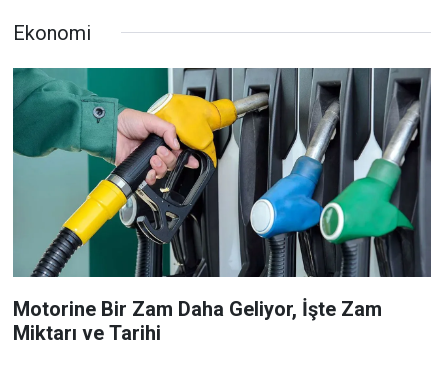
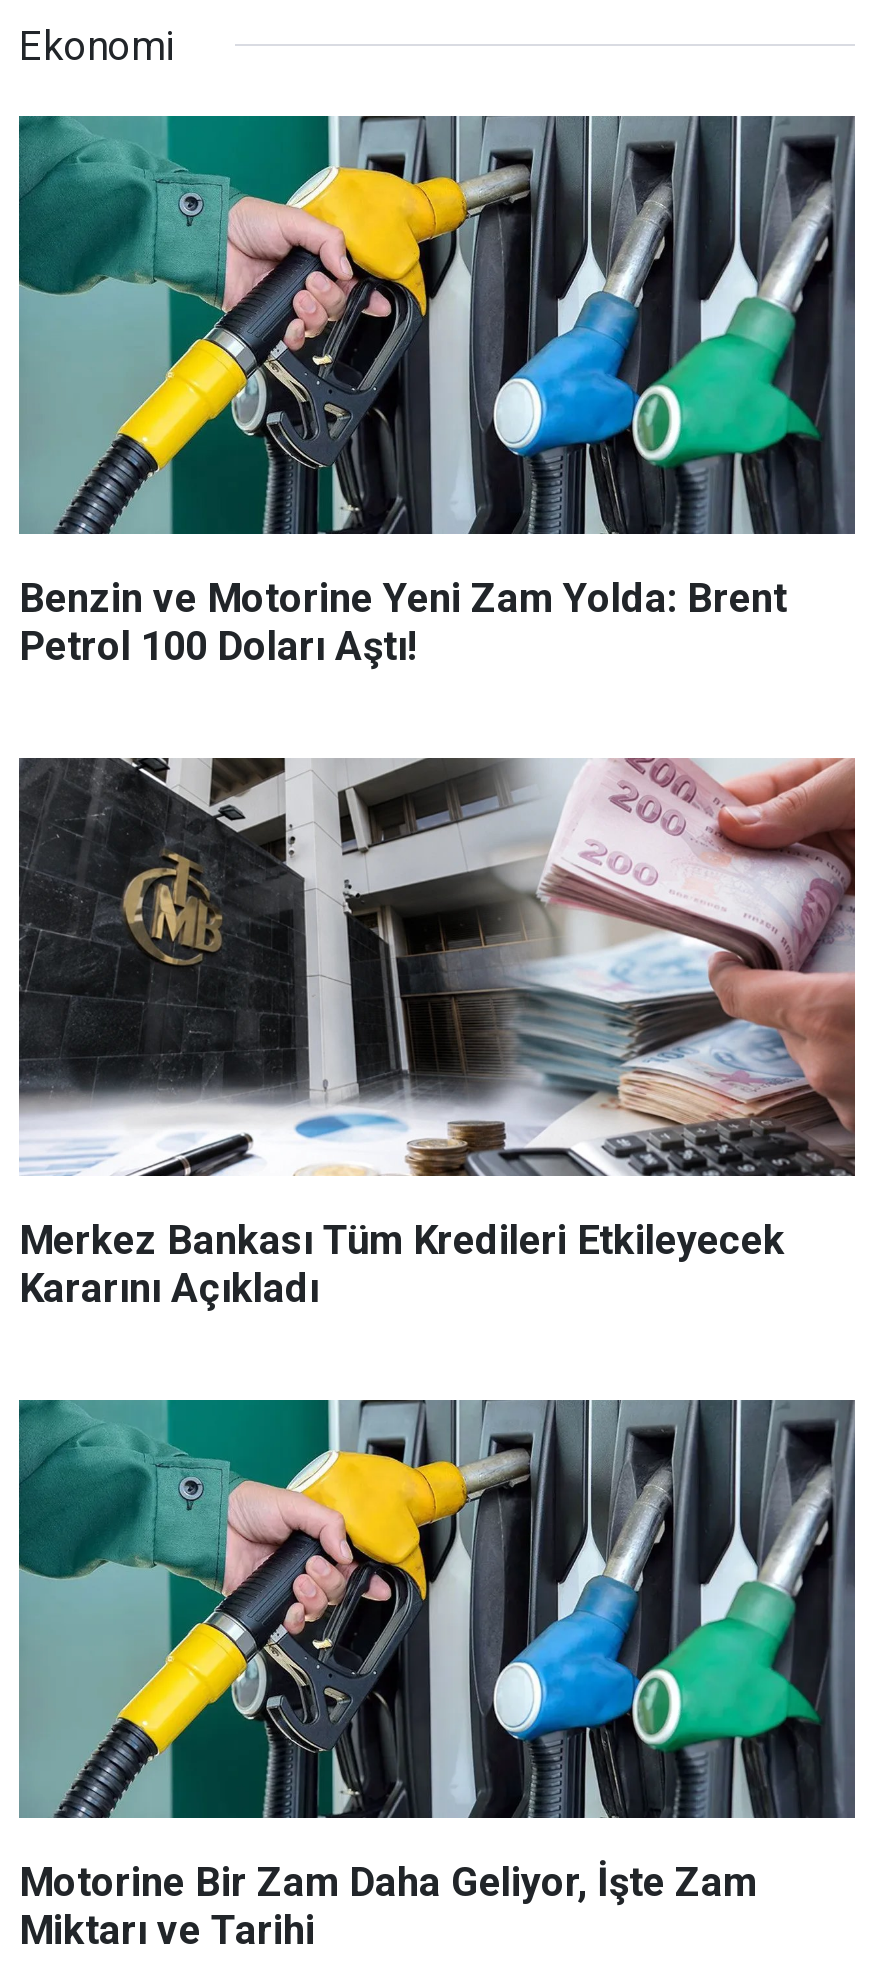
+ [image]
+ Merkez Bankası Tüm Kredileri Etkileyecek
+ Kararını Açıkladı

+ Benzin ve Motorine Yeni Zam Yolda: Brent
+ Petrol 100 Doları Aştı!
